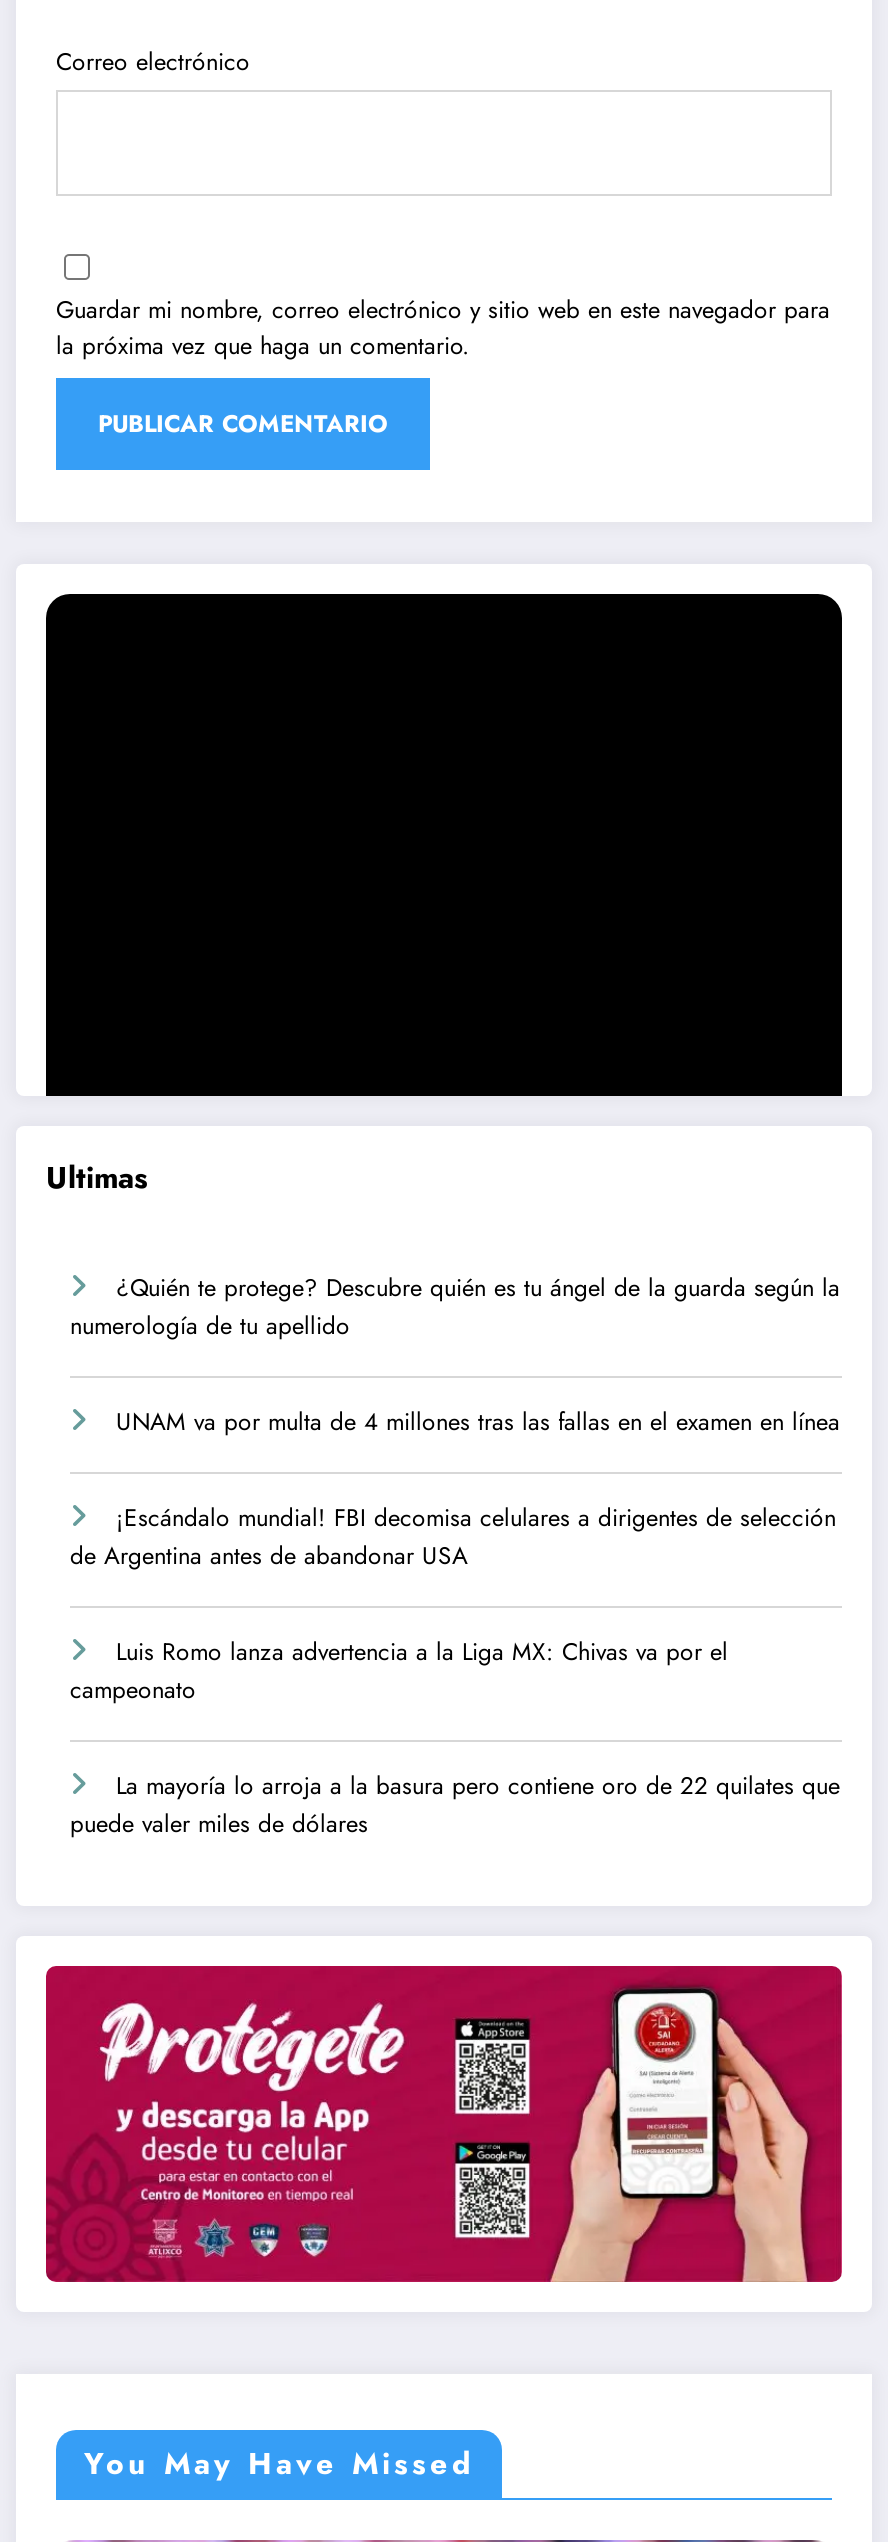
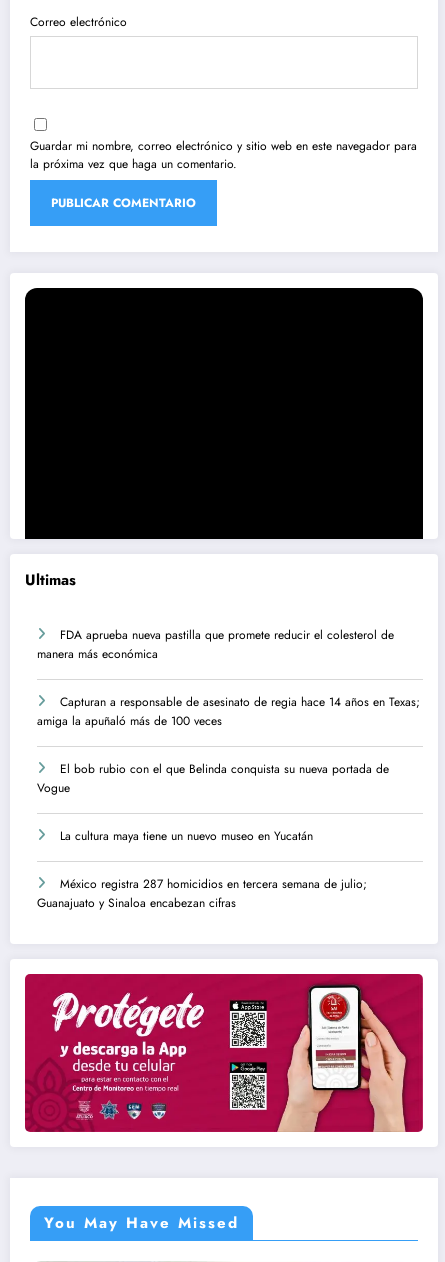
- ¿Quién te protege? Descubre quién es tu ángel de la guarda según la
- numerología de tu apellido
+ FDA aprueba nueva pastilla que promete reducir el colesterol de
+ manera más económica

- UNAM va por multa de 4 millones tras las fallas en el examen en línea
+ Capturan a responsable de asesinato de regia hace 14 años en Texas;
+ amiga la apuñaló más de 100 veces

- ¡Escándalo mundial! FBI decomisa celulares a dirigentes de selección
- de Argentina antes de abandonar USA
+ El bob rubio con el que Belinda conquista su nueva portada de
+ Vogue

- Luis Romo lanza advertencia a la Liga MX: Chivas va por el
- campeonato
+ La cultura maya tiene un nuevo museo en Yucatán

- La mayoría lo arroja a la basura pero contiene oro de 22 quilates que
- puede valer miles de dólares
+ México registra 287 homicidios en tercera semana de julio;
+ Guanajuato y Sinaloa encabezan cifras
